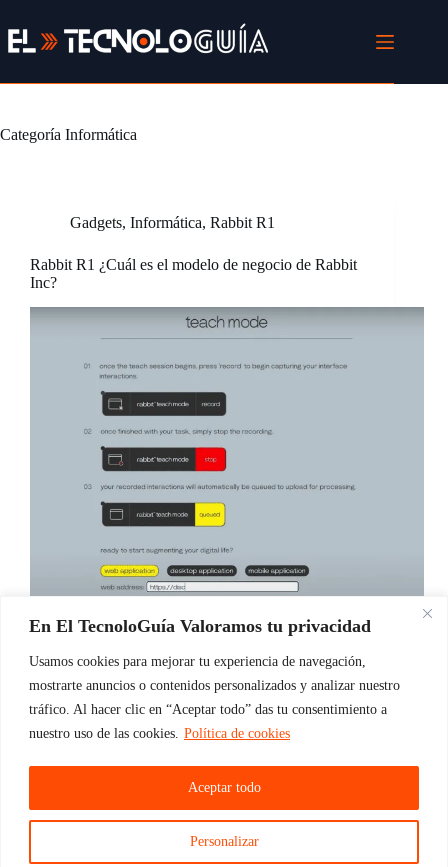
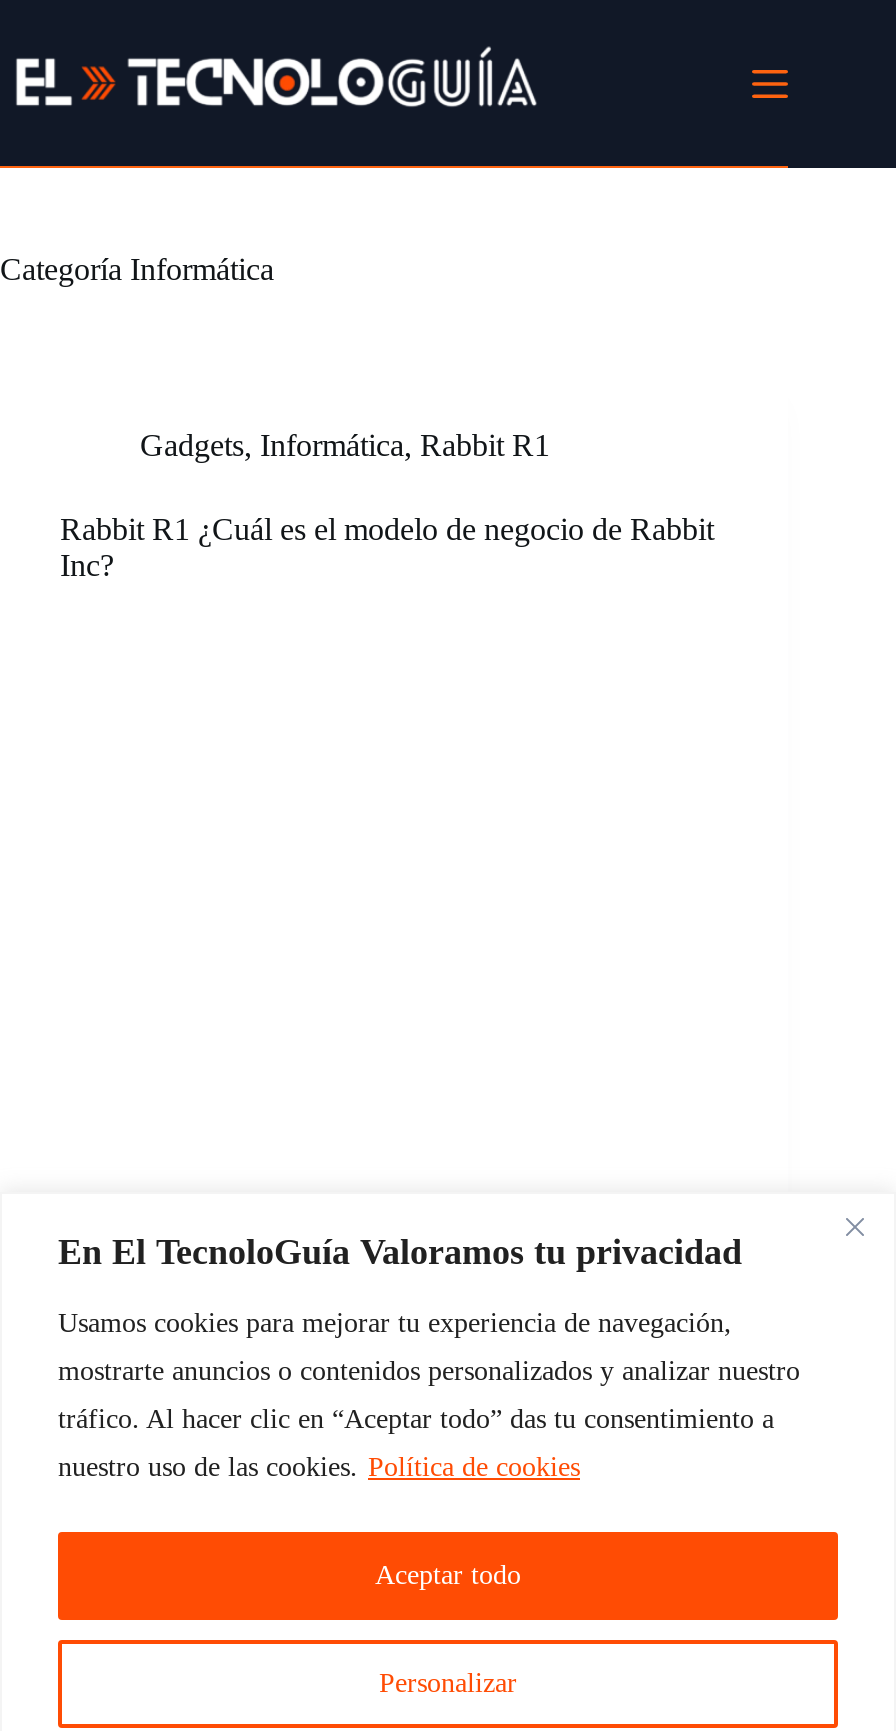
- [image]
